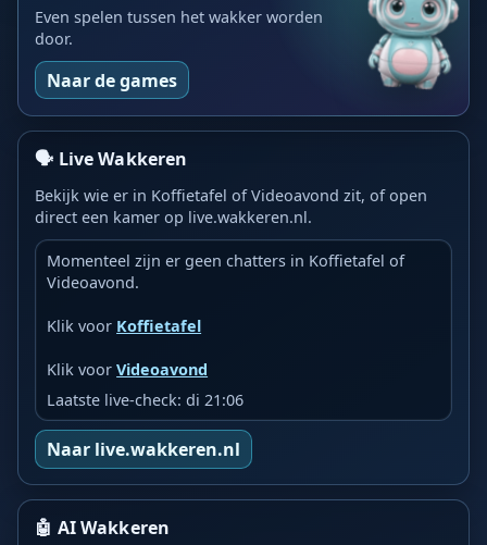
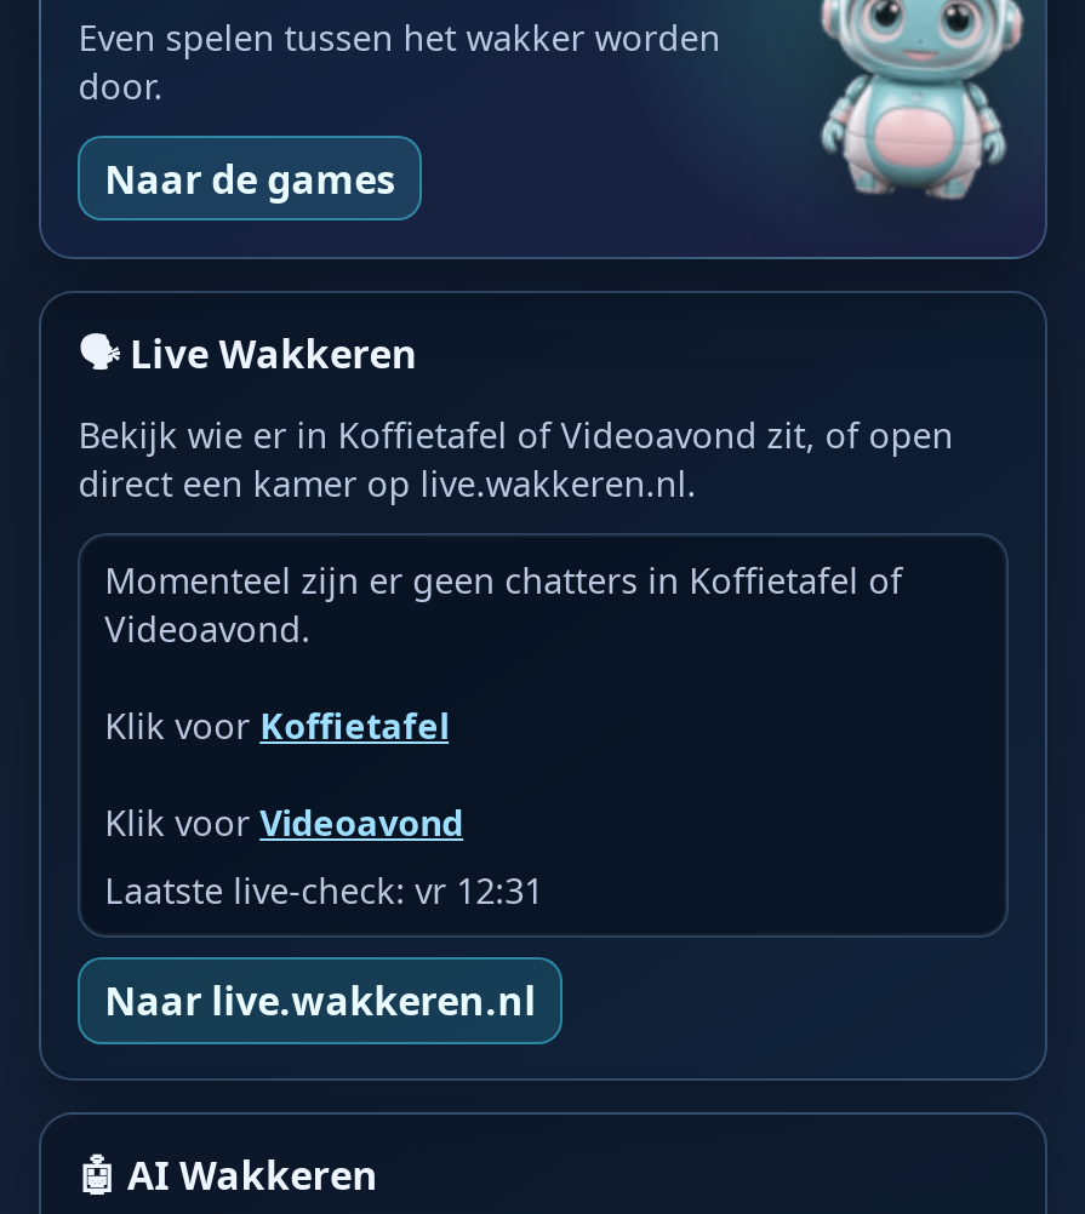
- Laatste live-check: di 21:06
+ Laatste live-check: vr 12:31
